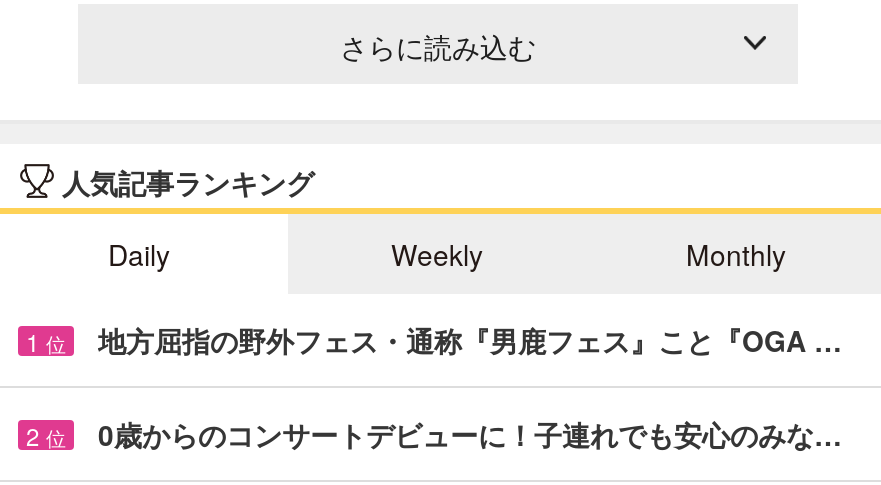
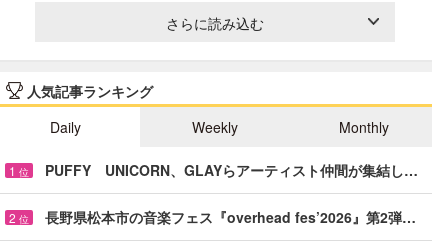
- 地方屈指の野外フェス・通称『男鹿フェス』こと『OGA …
+ PUFFY UNICORN、GLAYらアーティスト仲間が集結し…

- 0歳からのコンサートデビューに！子連れでも安心のみな…
+ 長野県松本市の音楽フェス『overhead fes’2026』第2弾…
